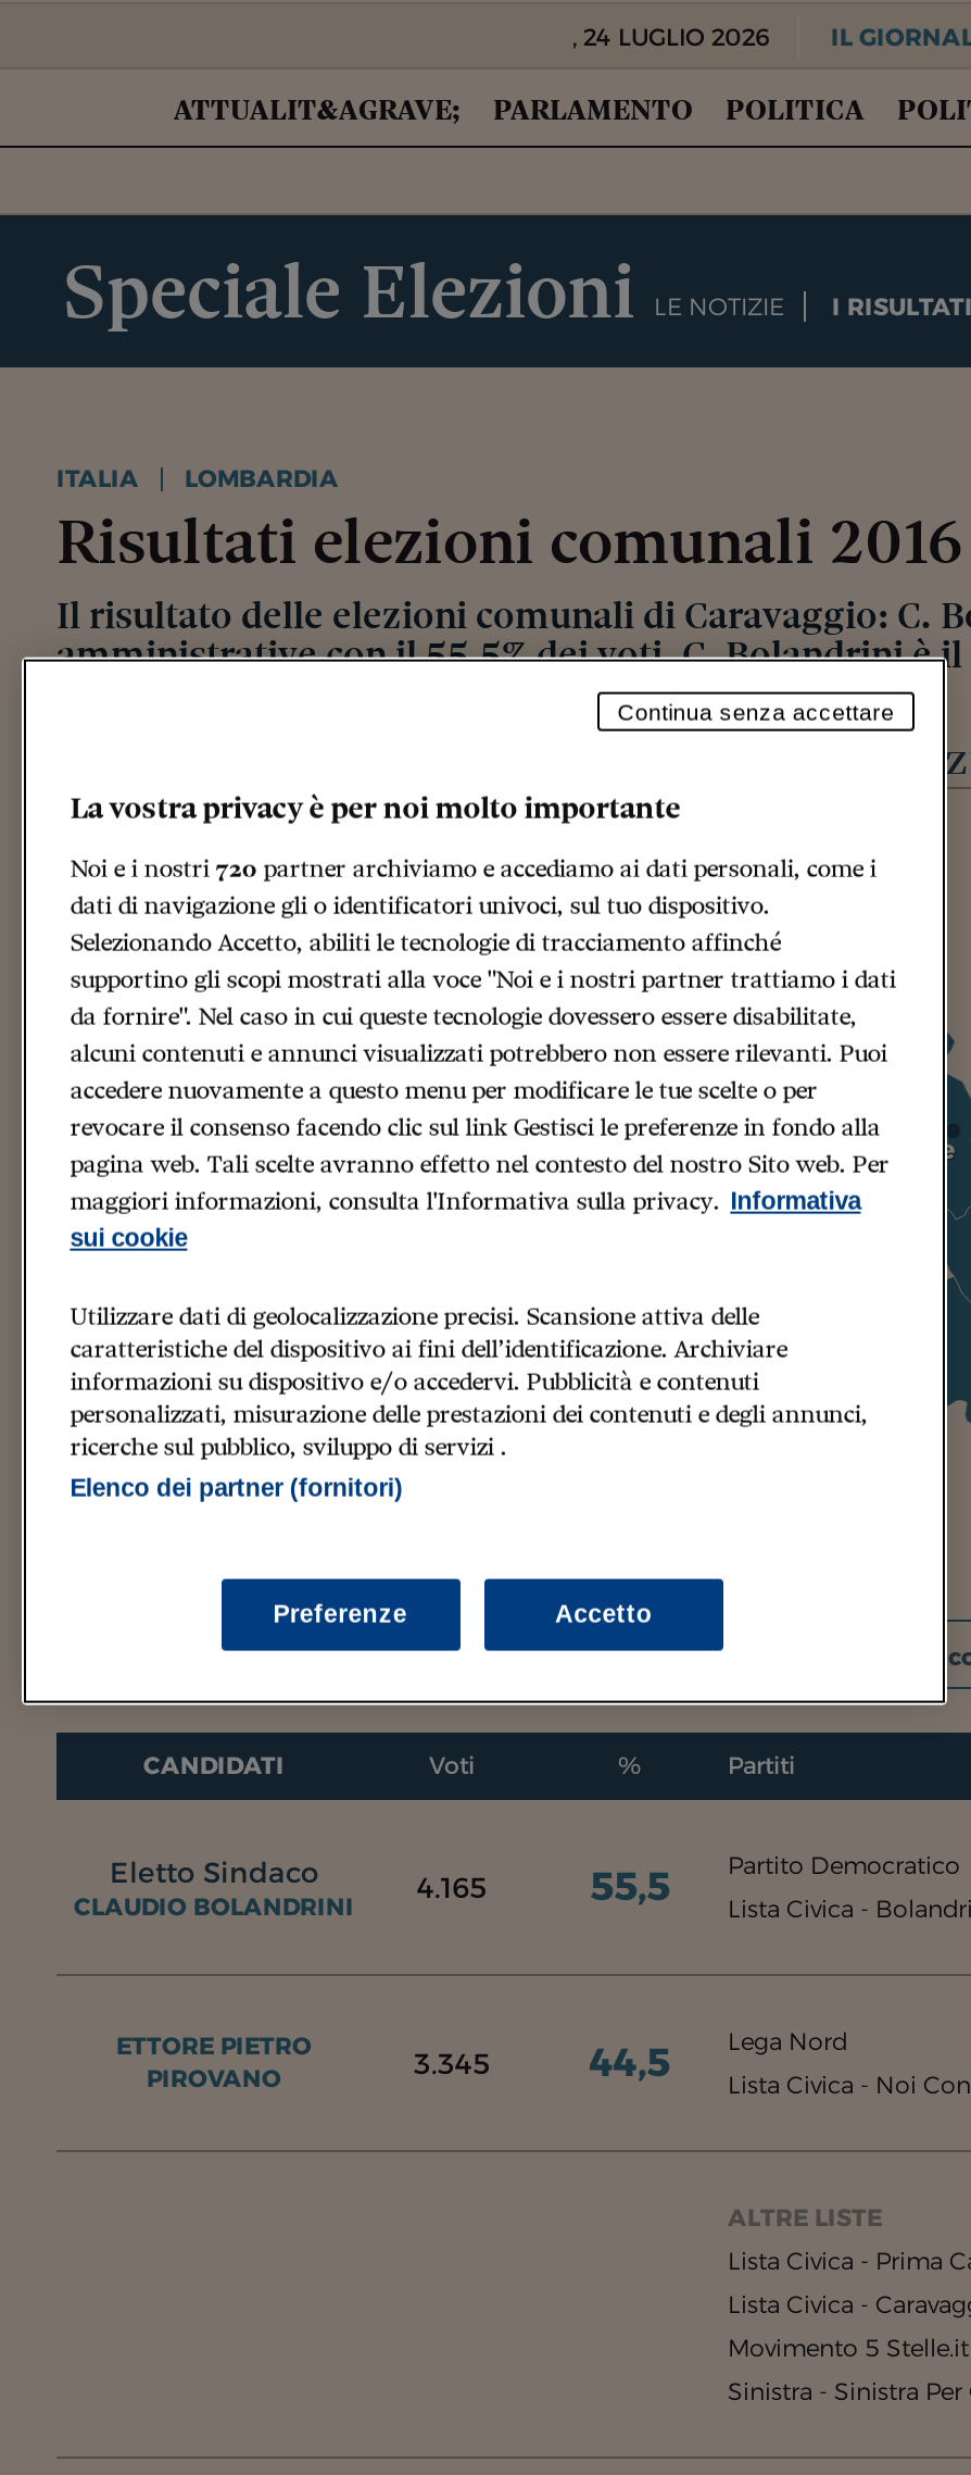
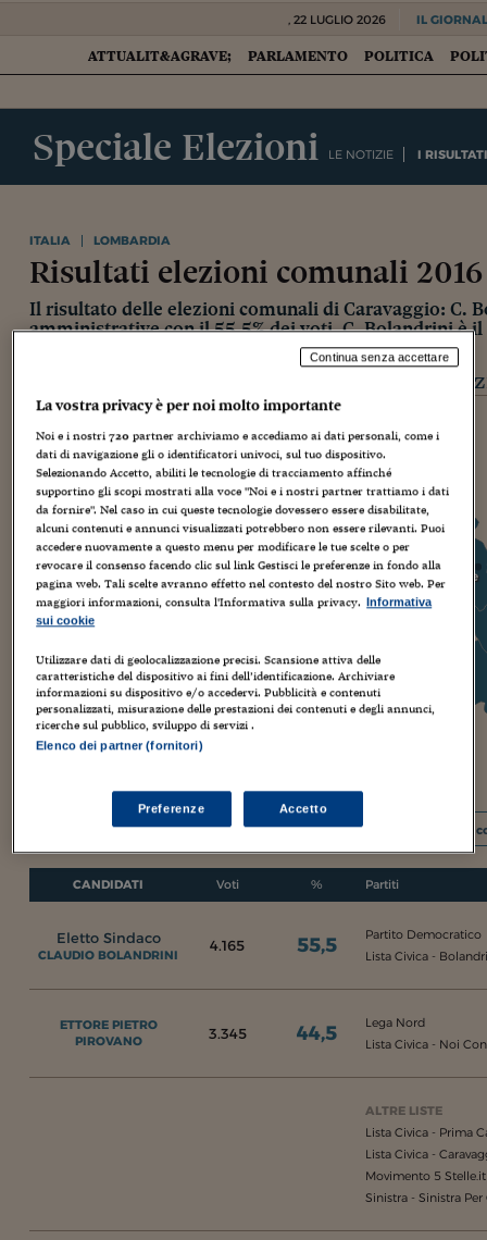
- , 24 LUGLIO 2026
+ , 22 LUGLIO 2026
